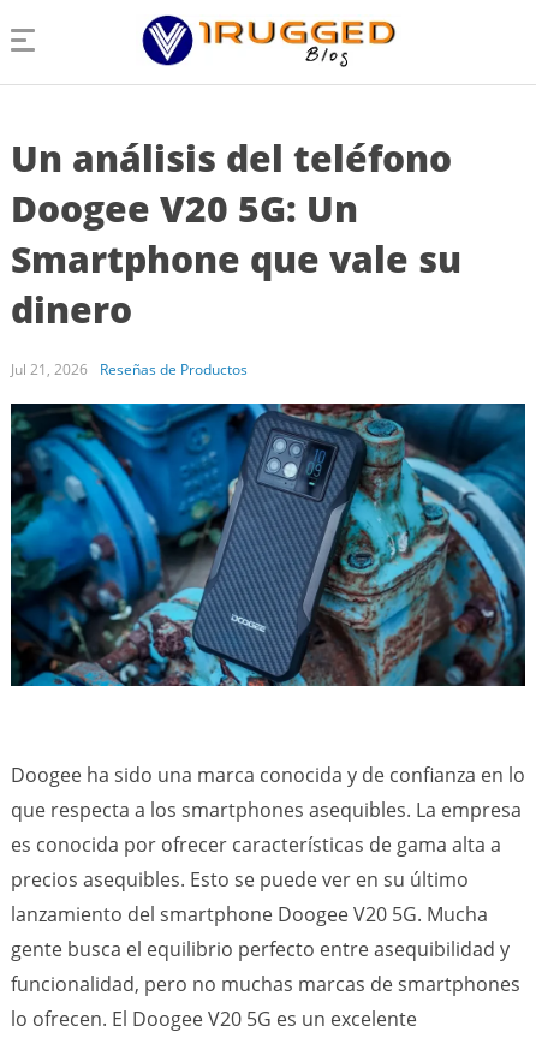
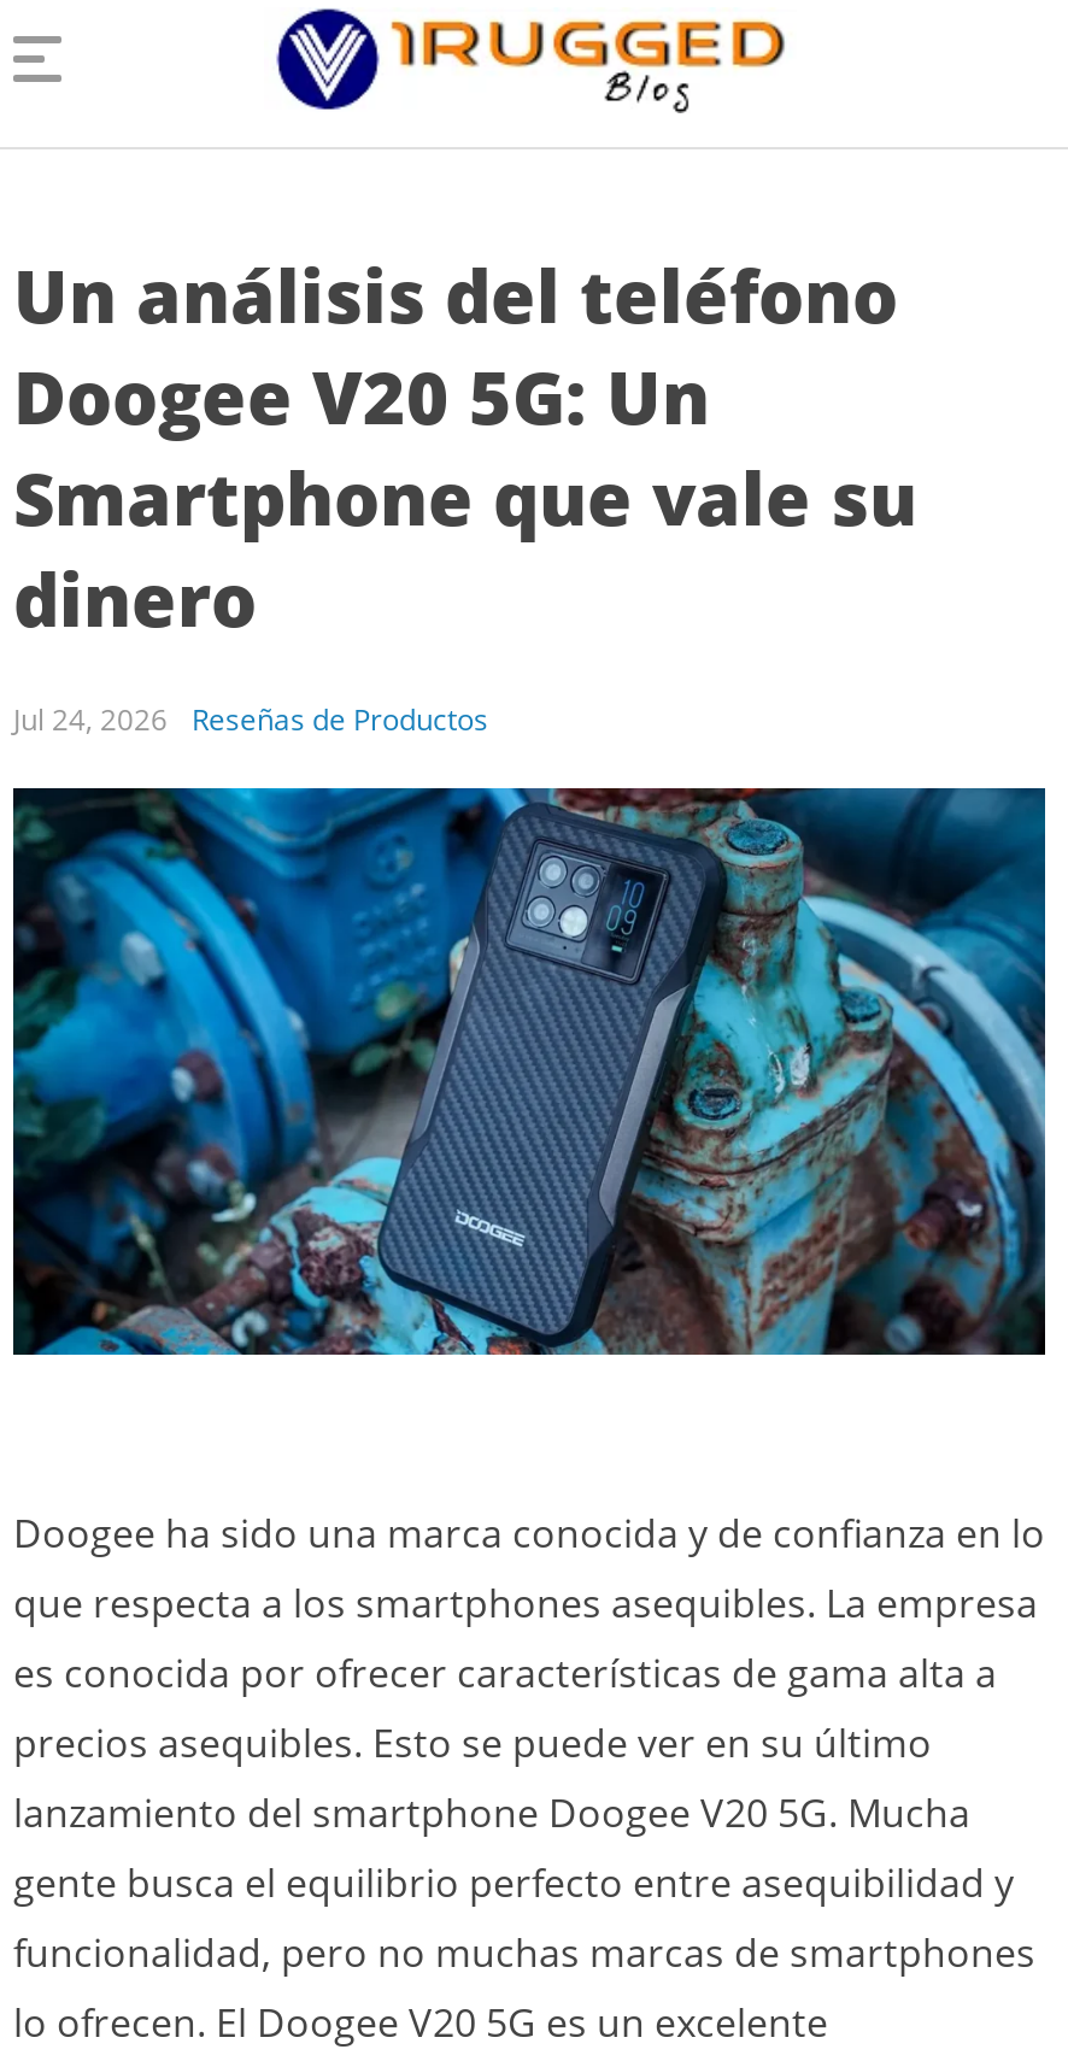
- Jul 21, 2026 Reseñas de Productos
+ Jul 24, 2026 Reseñas de Productos
